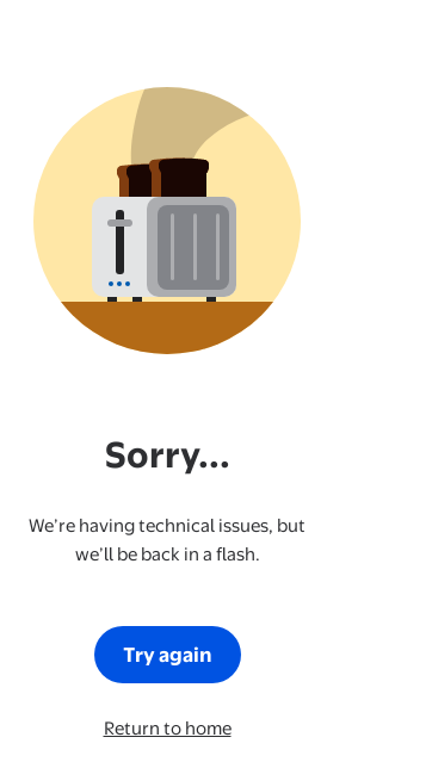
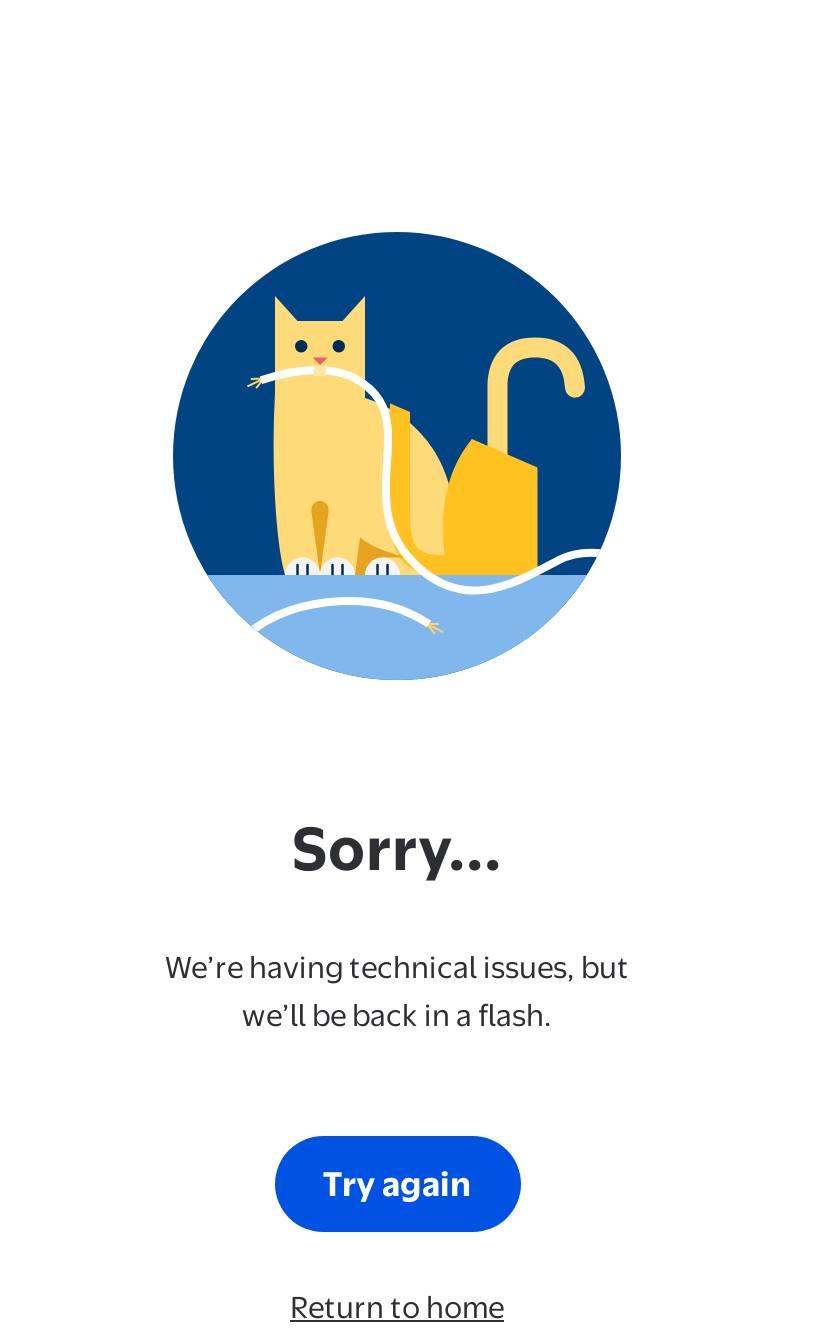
- [image]
+ [image]
